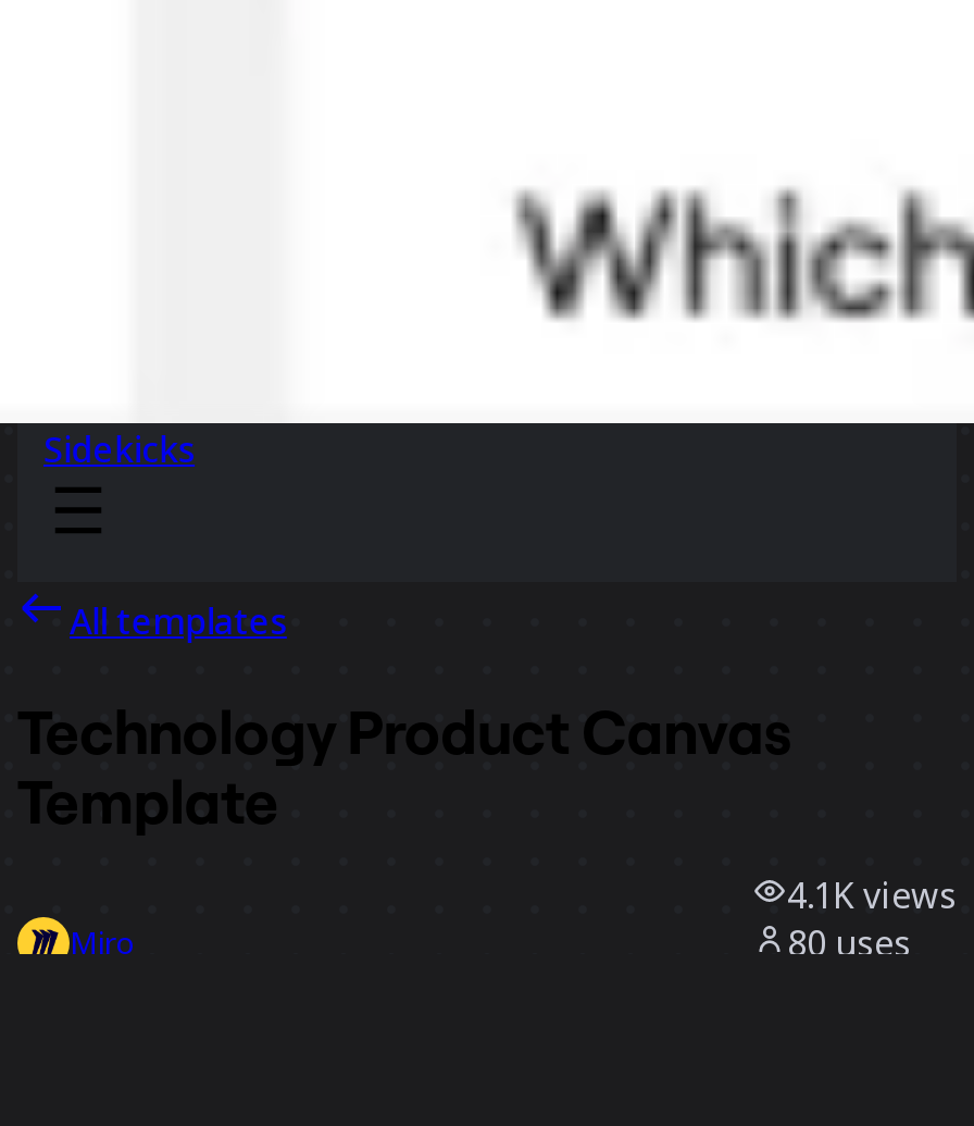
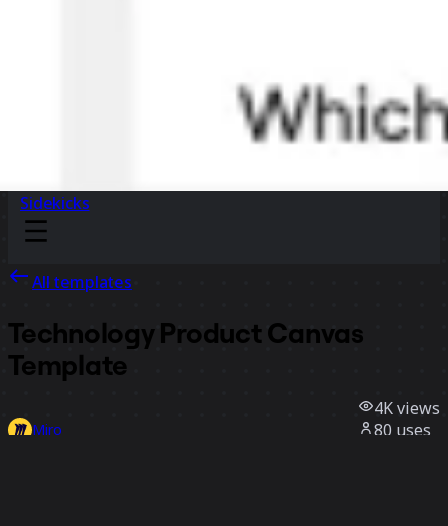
- 4.1K views
+ 4K views
